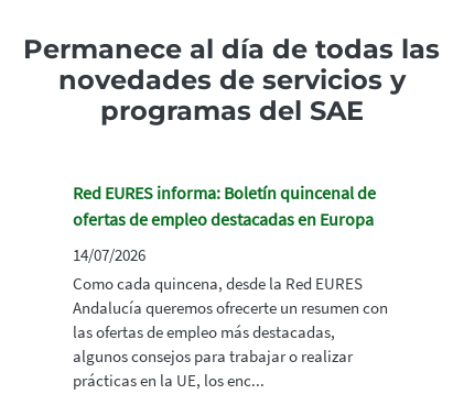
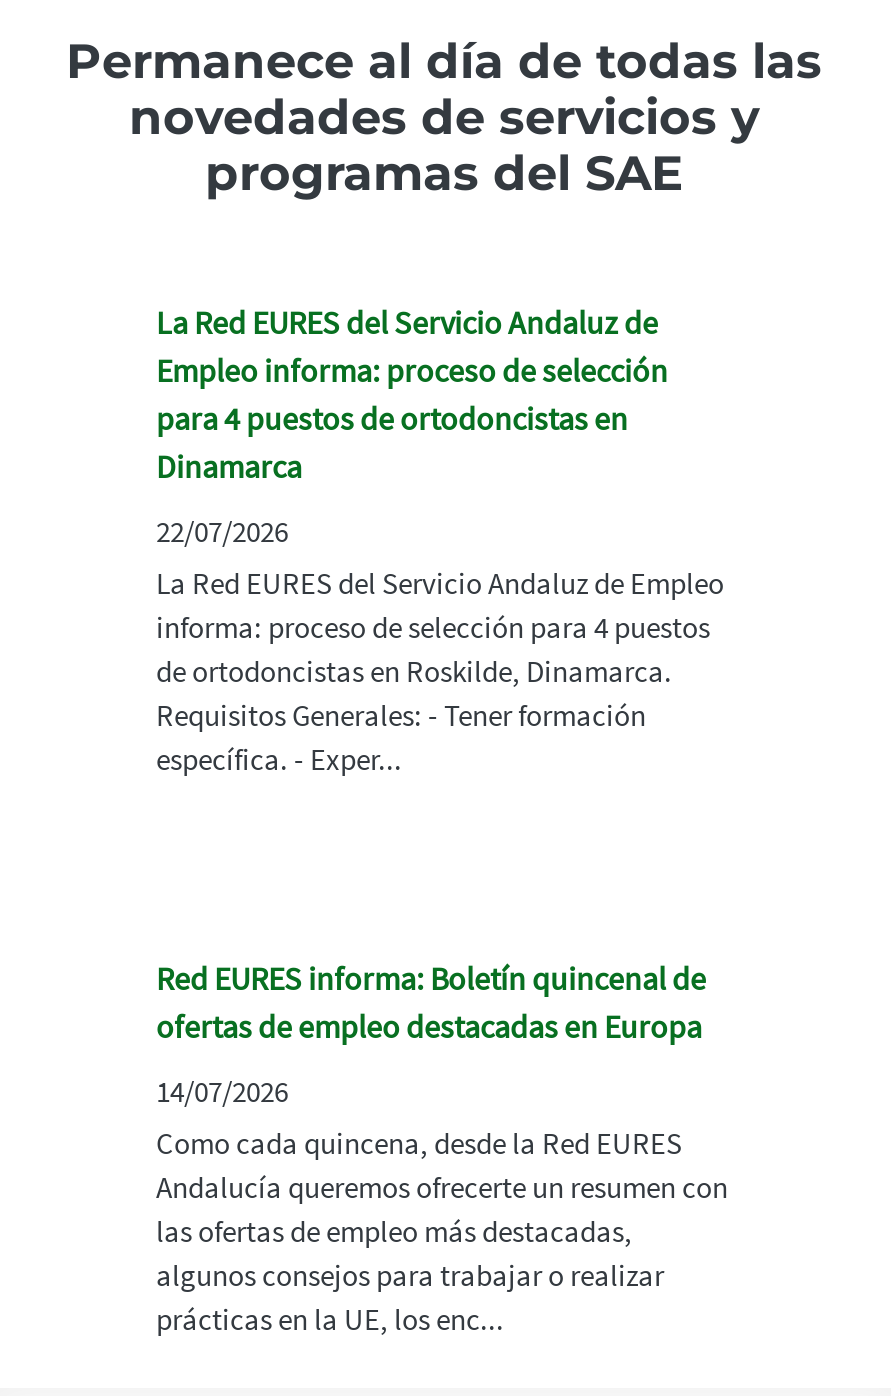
+ La Red EURES del Servicio Andaluz de
+ Empleo informa: proceso de selección
+ para 4 puestos de ortodoncistas en
+ Dinamarca
+ 22/07/2026
+ La Red EURES del Servicio Andaluz de Empleo
+ informa: proceso de selección para 4 puestos
+ de ortodoncistas en Roskilde, Dinamarca.
+ Requisitos Generales: - Tener formación
+ específica. - Exper...
